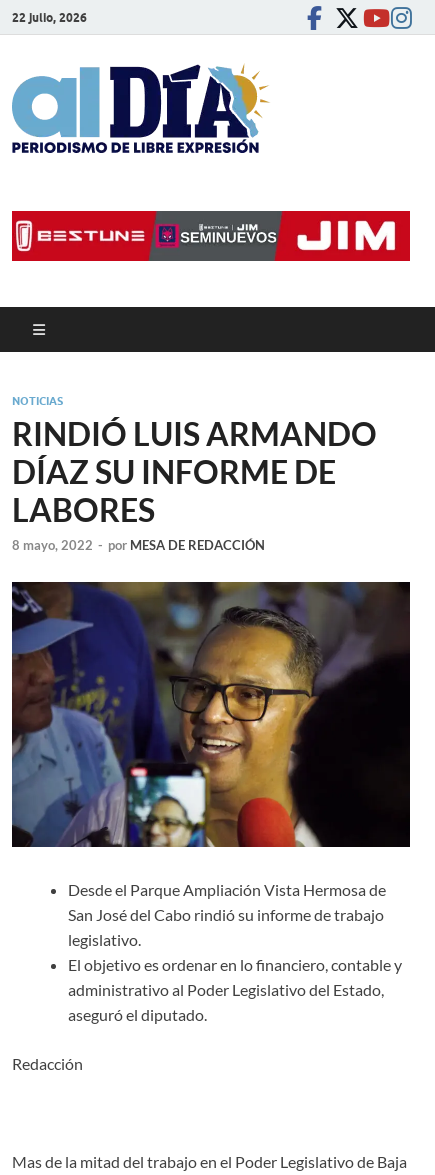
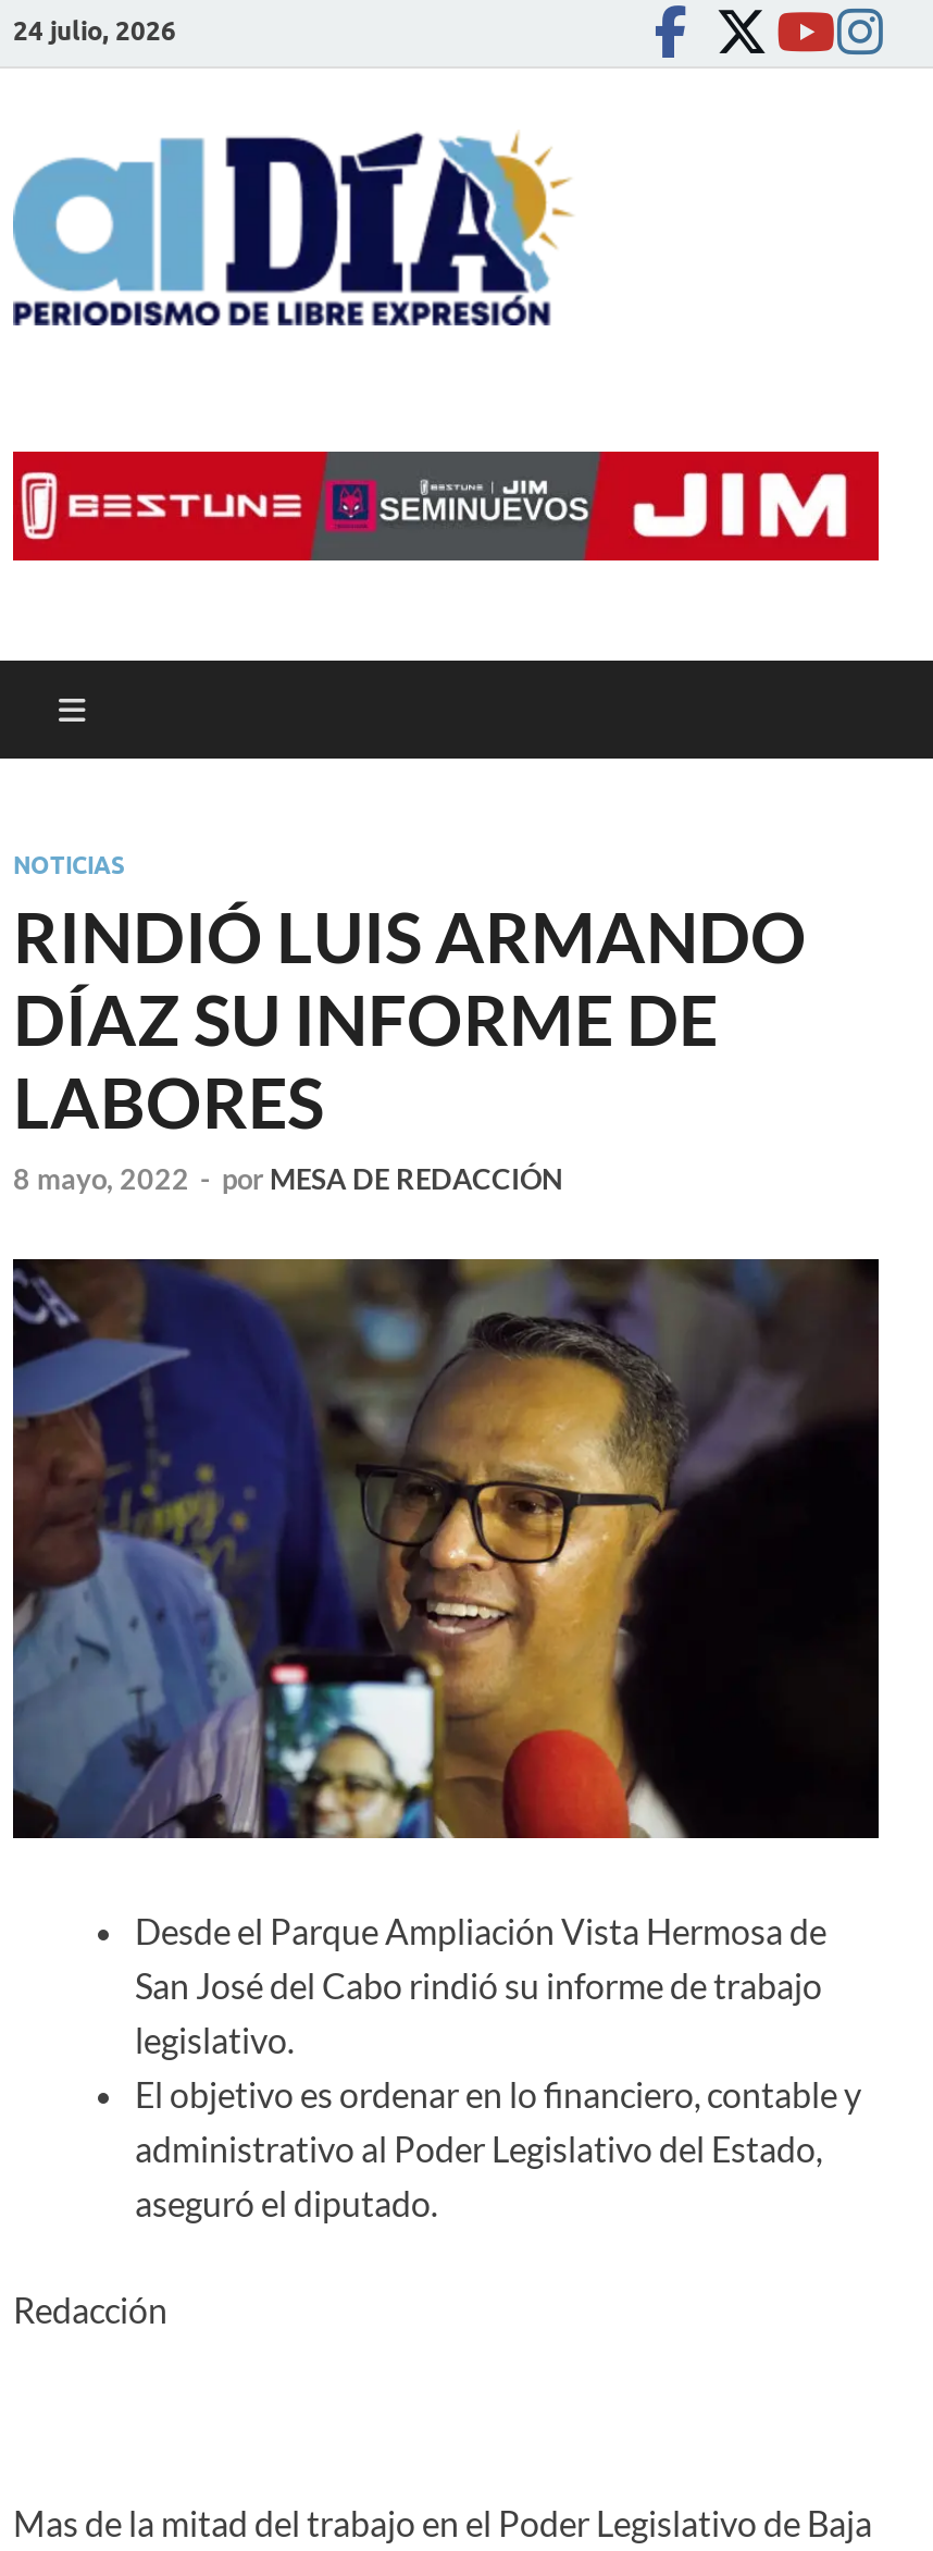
- 22 julio, 2026
+ 24 julio, 2026
